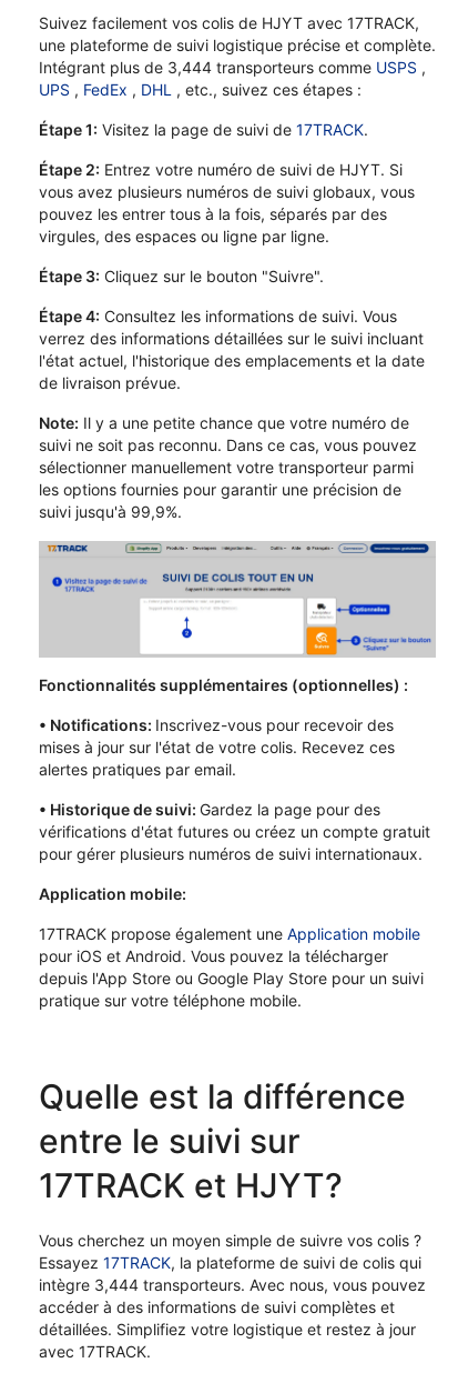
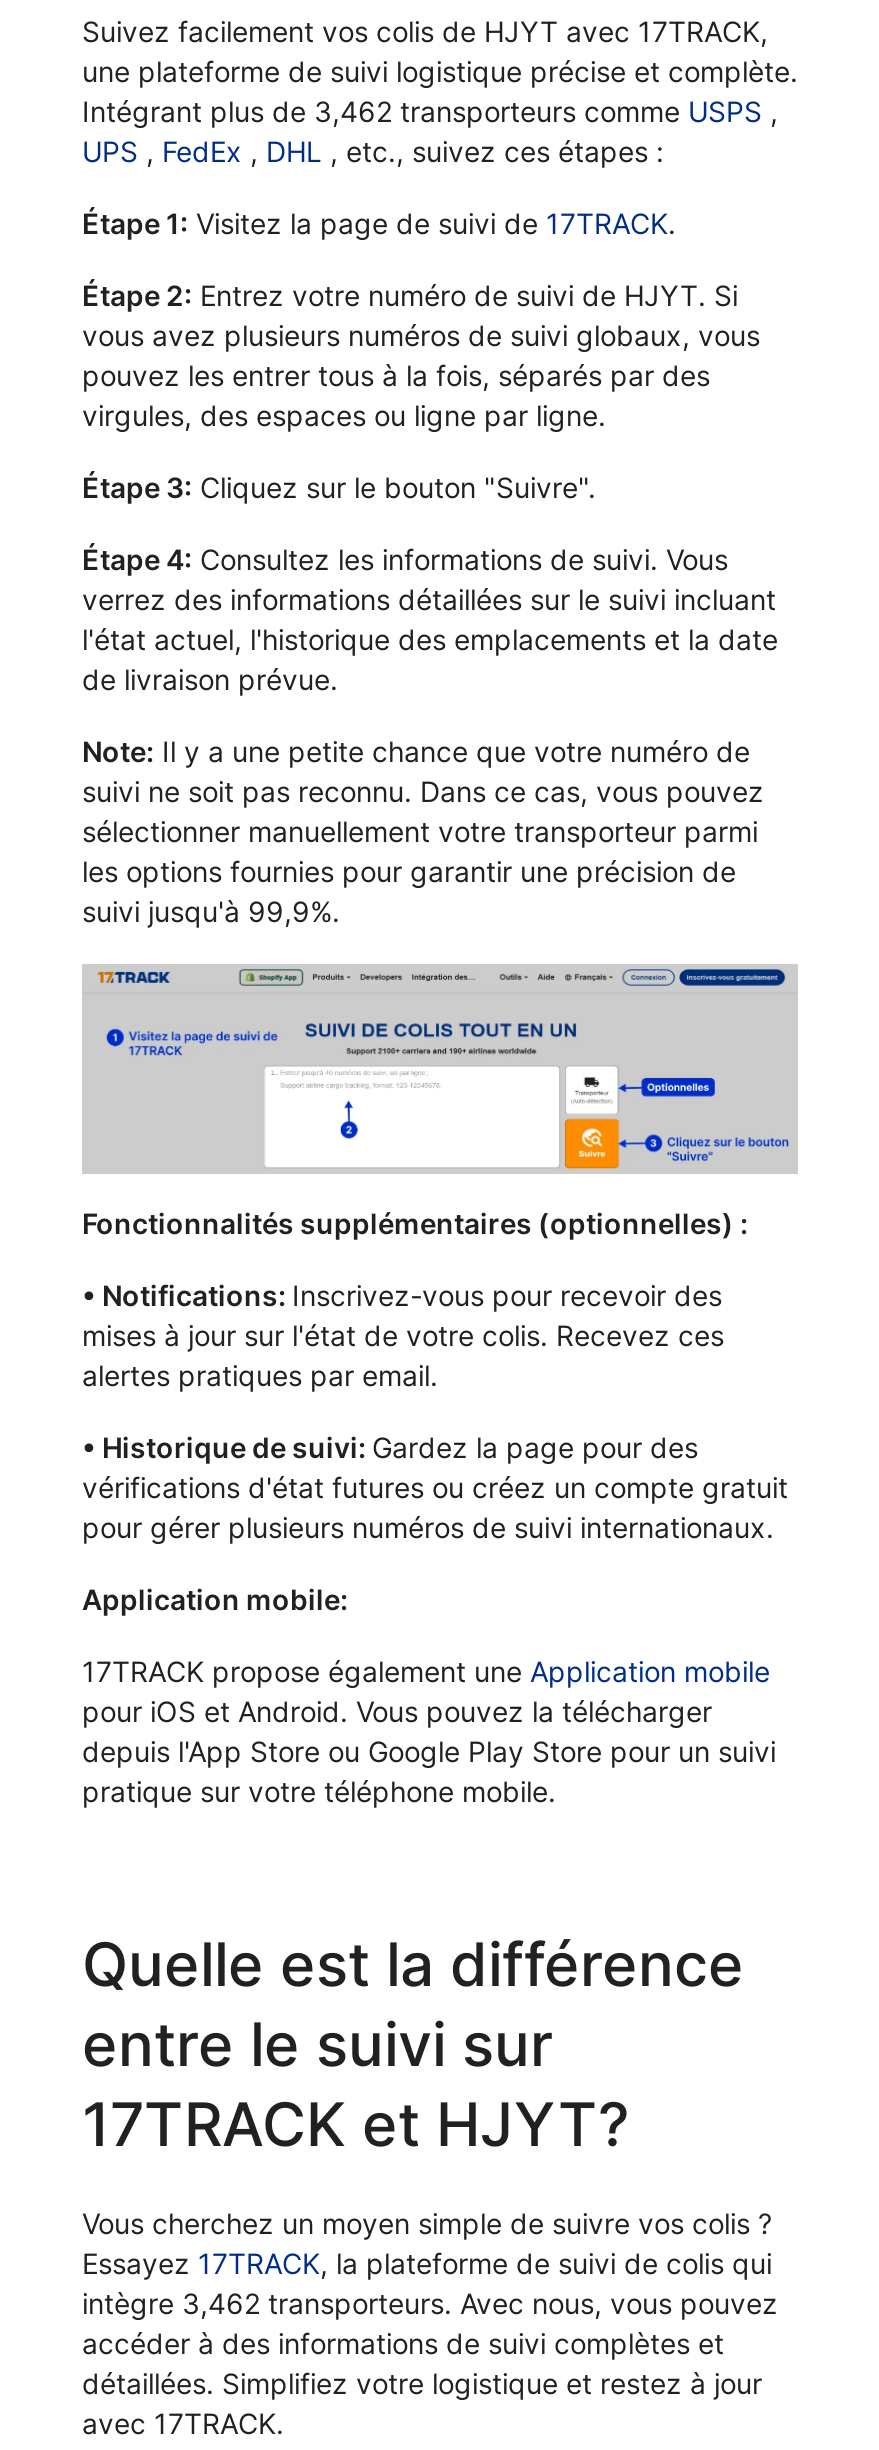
- Intégrant plus de 3,444 transporteurs comme USPS,
+ Intégrant plus de 3,462 transporteurs comme USPS,

- intègre 3,444 transporteurs. Avec nous, vous pouvez
+ intègre 3,462 transporteurs. Avec nous, vous pouvez
